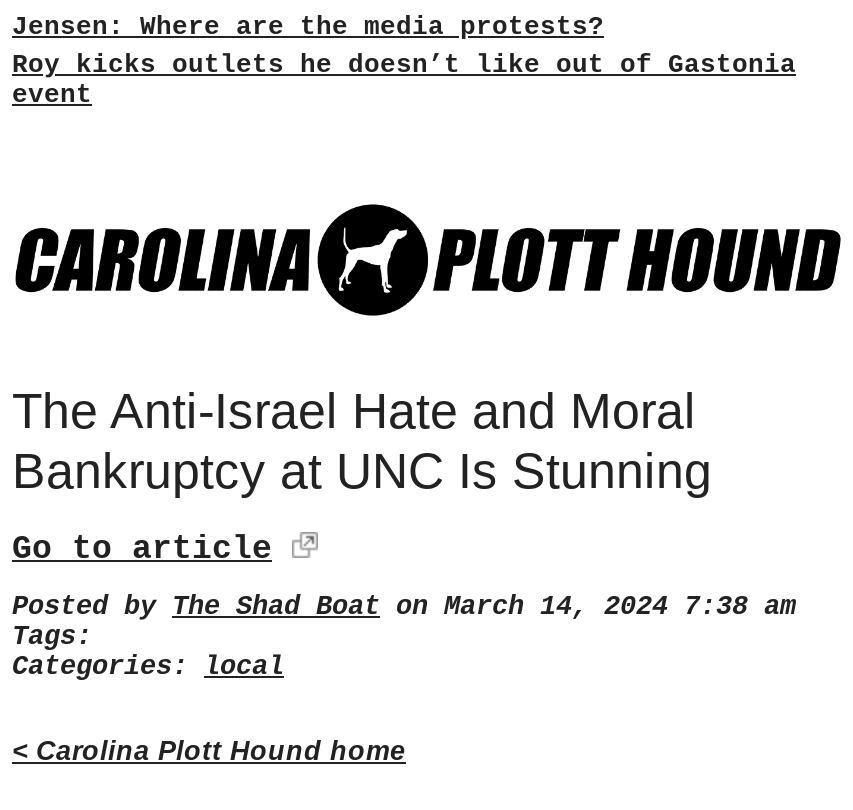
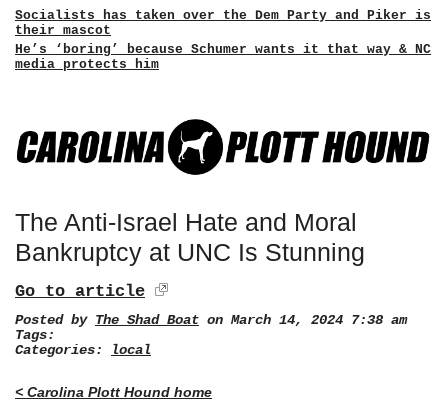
- Jensen: Where are the media protests?
- Roy kicks outlets he doesn’t like out of Gastonia
- event
+ Socialists has taken over the Dem Party and Piker is
+ their mascot
+ He’s ‘boring’ because Schumer wants it that way & NC
+ media protects him
